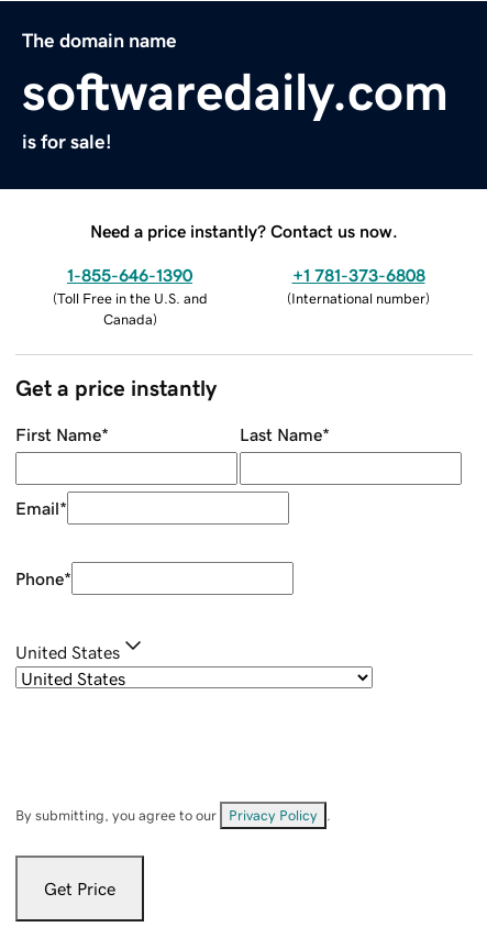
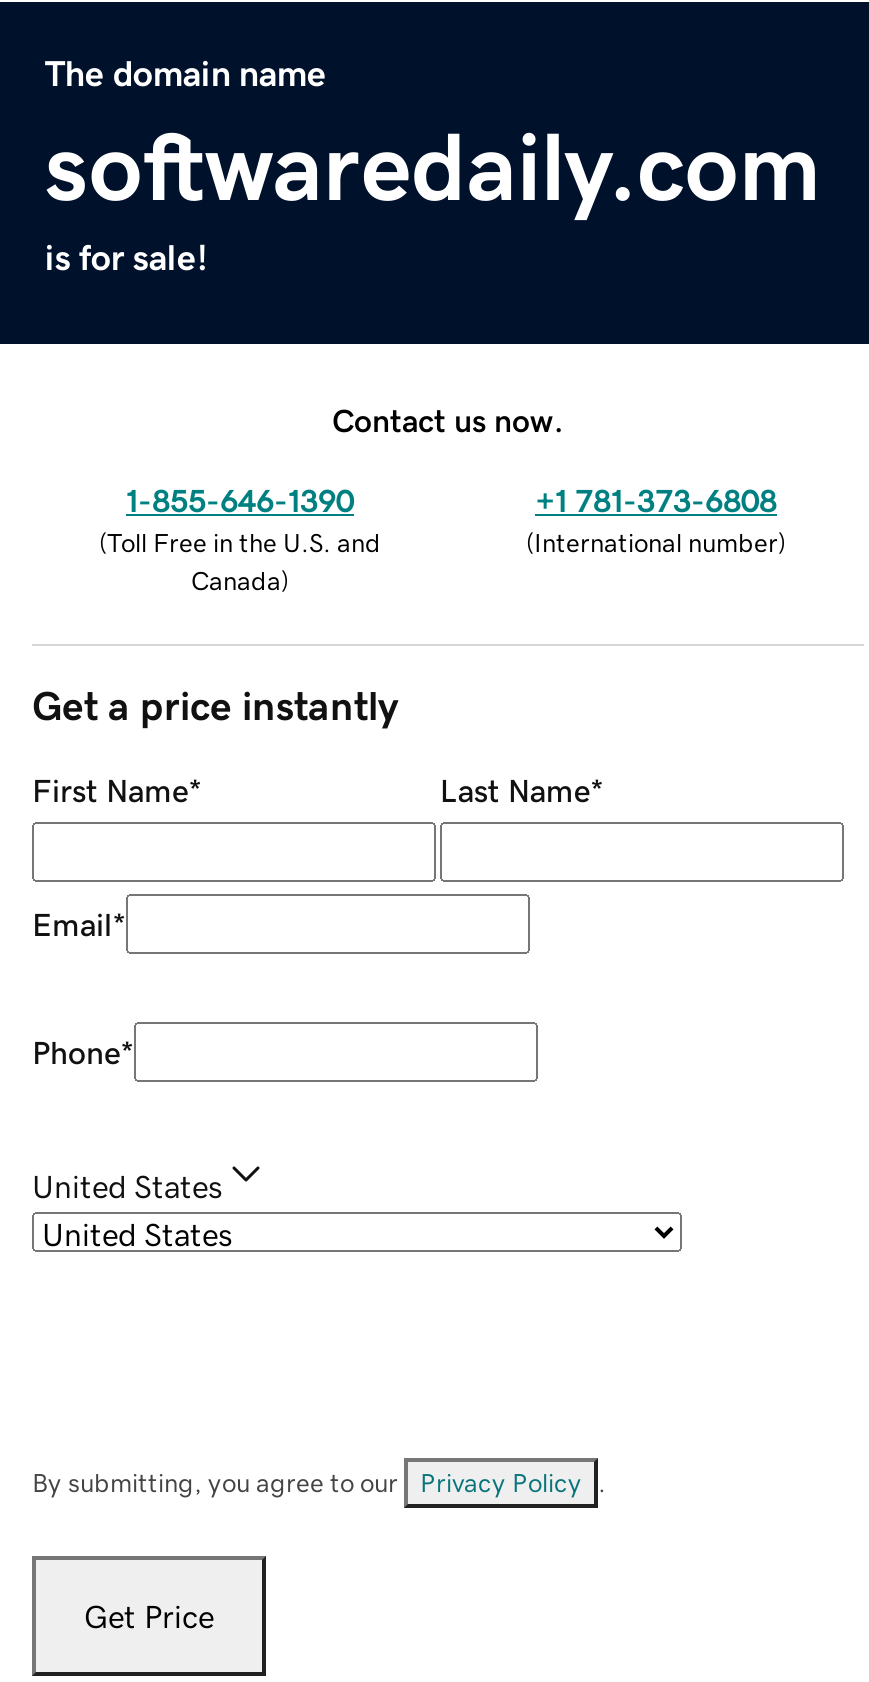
- Need a price instantly? Contact us now.
+ Contact us now.
